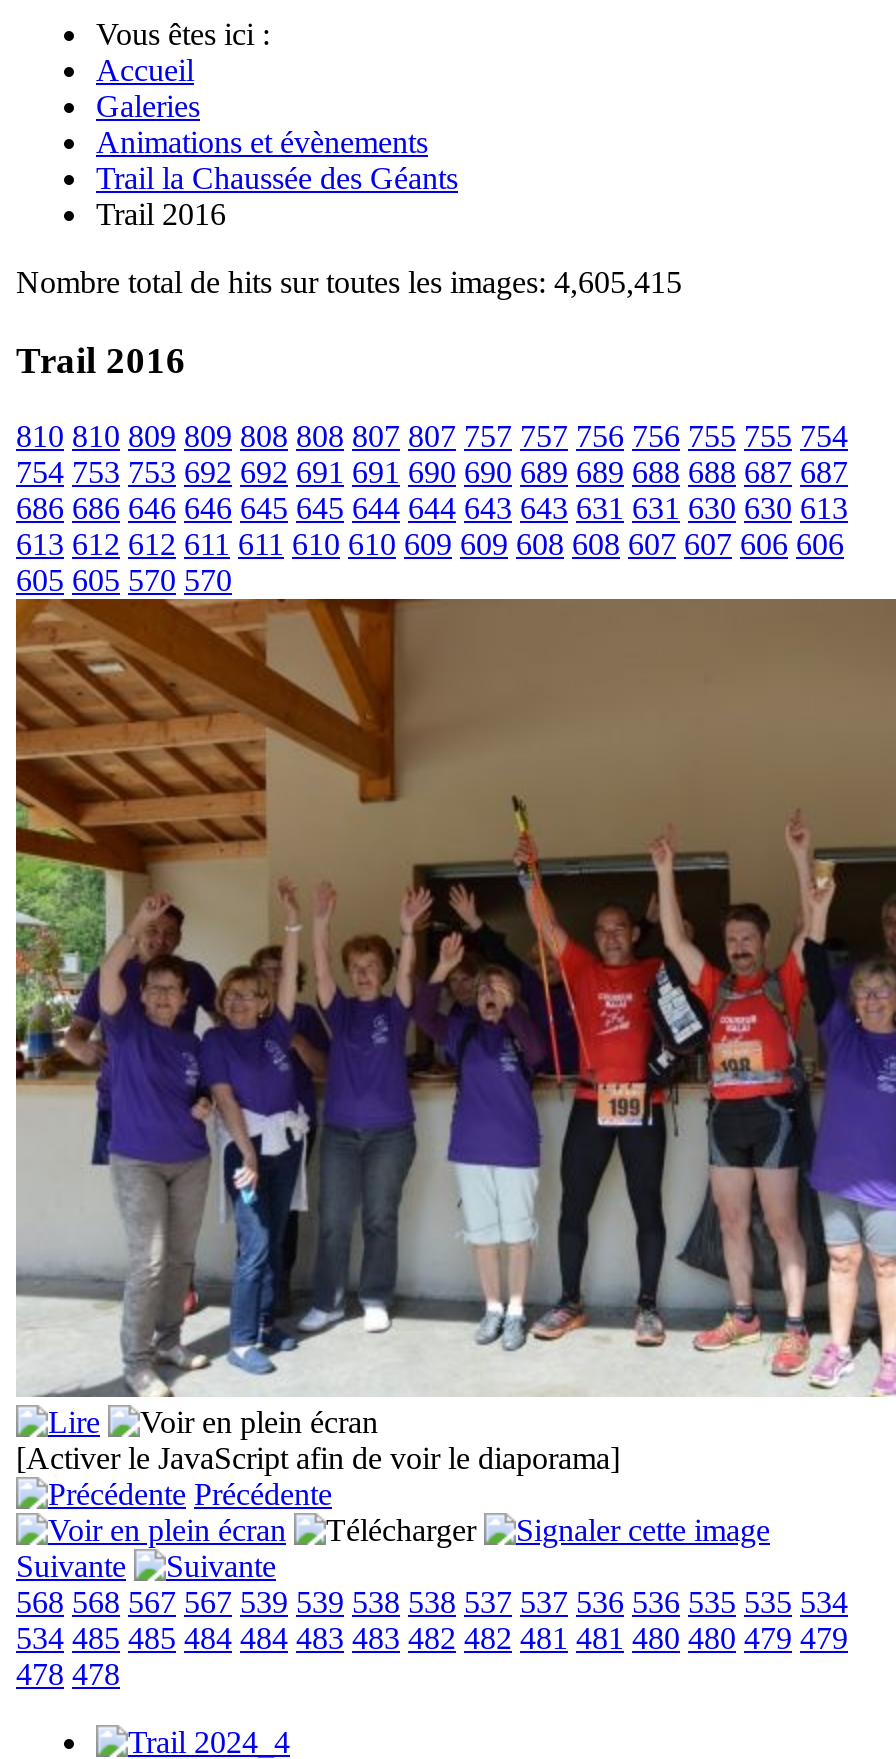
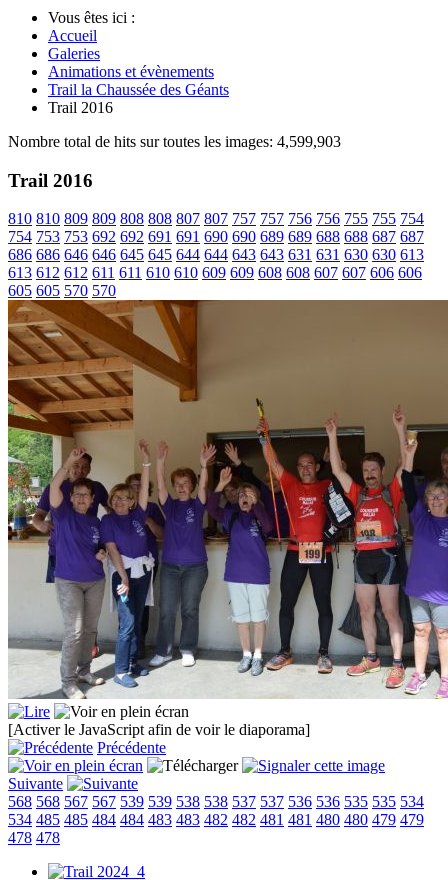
- Nombre total de hits sur toutes les images: 4,605,415
+ Nombre total de hits sur toutes les images: 4,599,903
